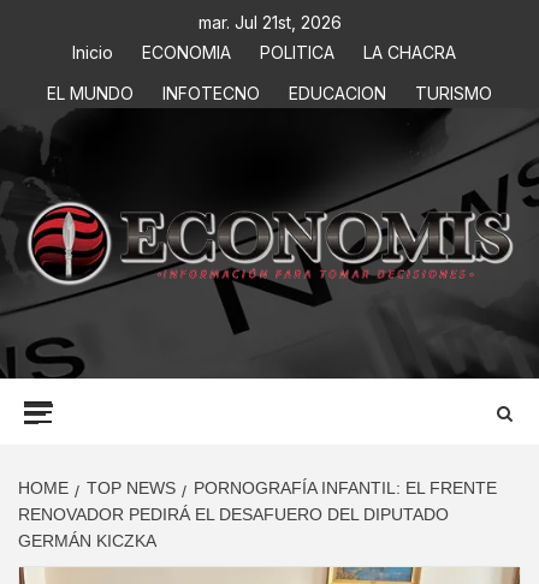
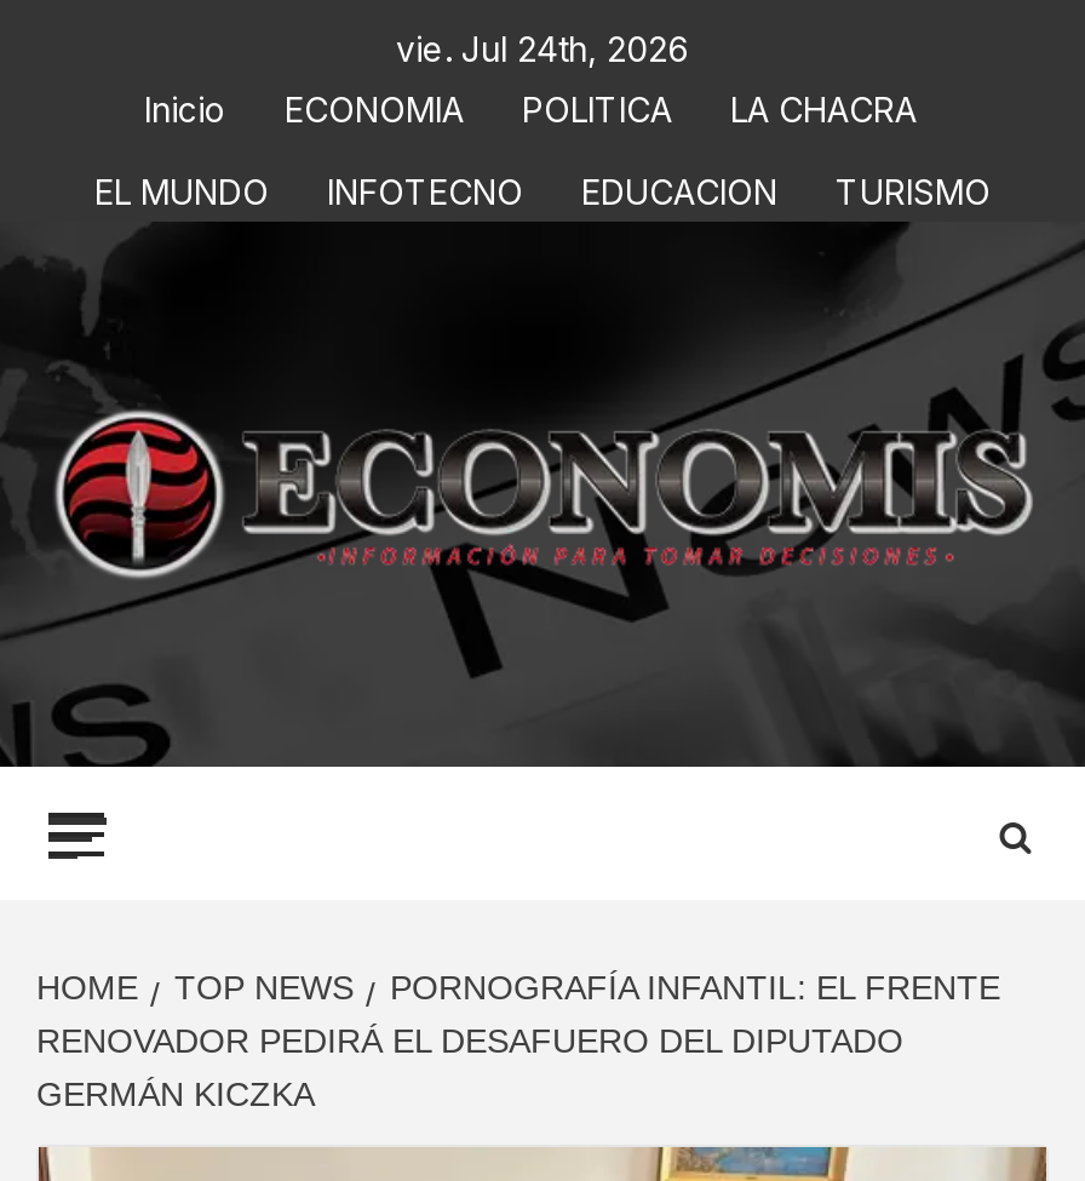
- mar. Jul 21st, 2026
+ vie. Jul 24th, 2026
